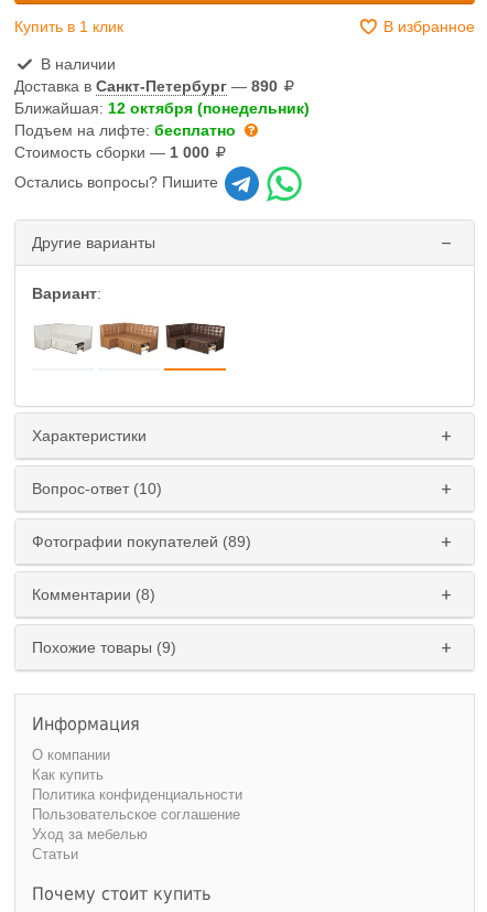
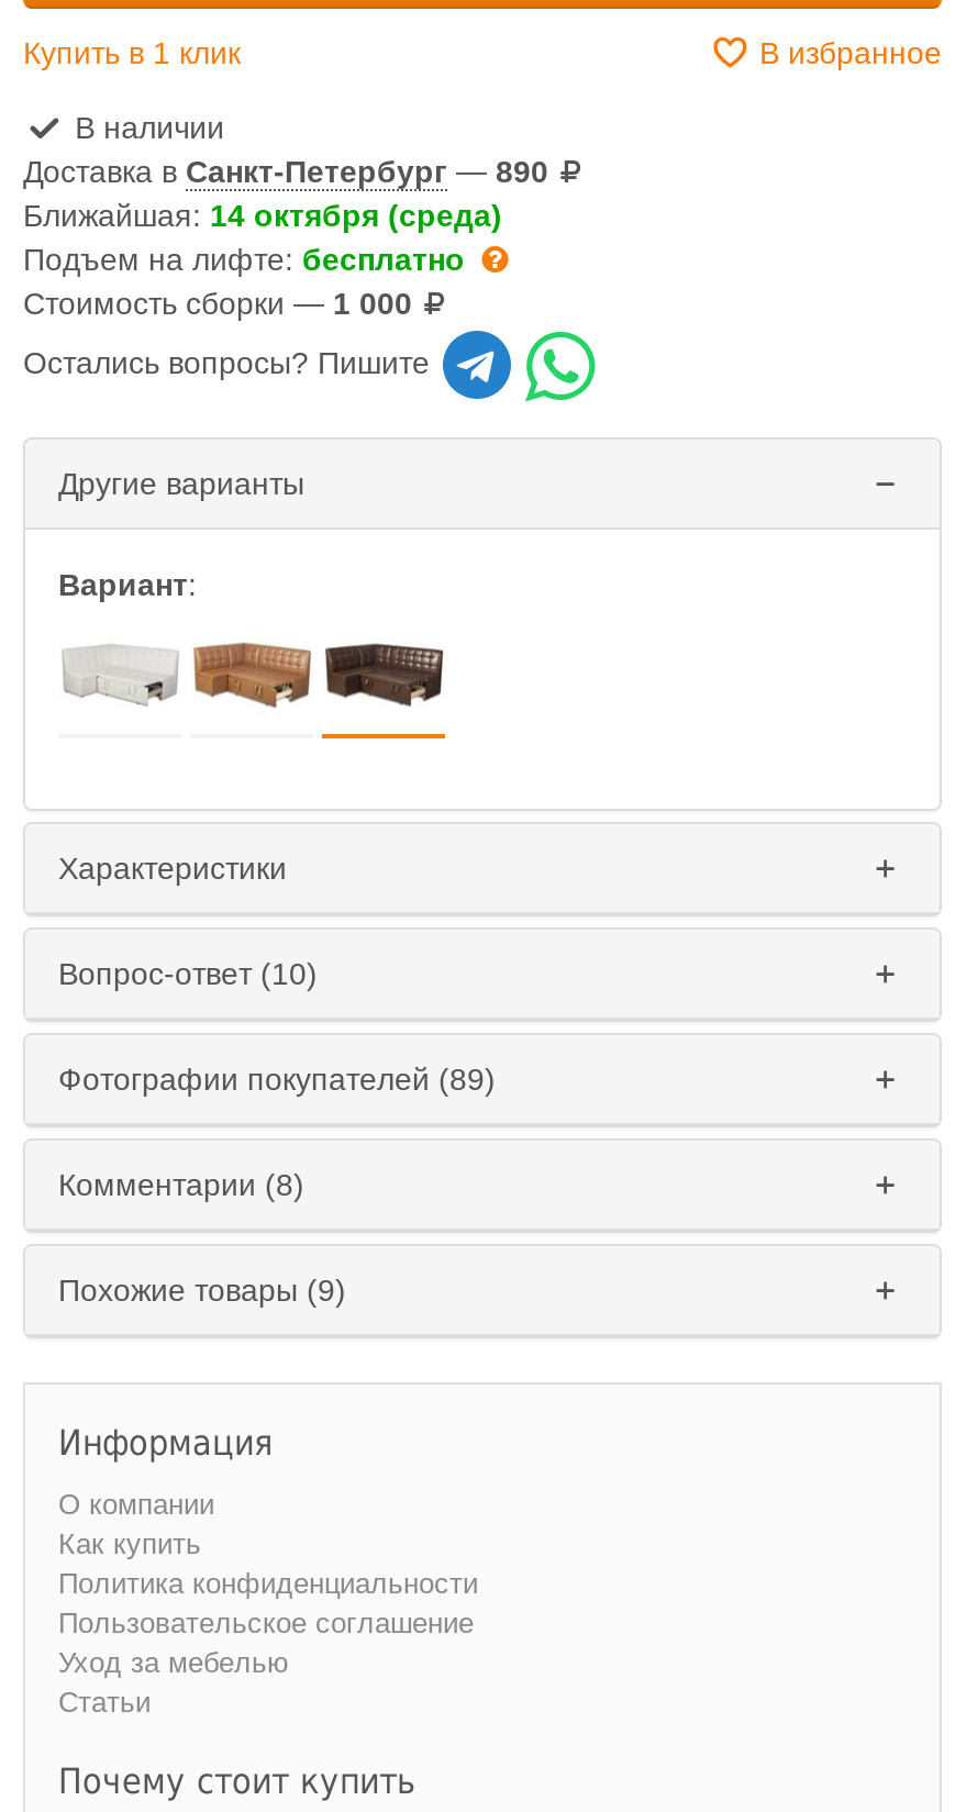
- Ближайшая: 12 октября (понедельник)
+ Ближайшая: 14 октября (среда)
